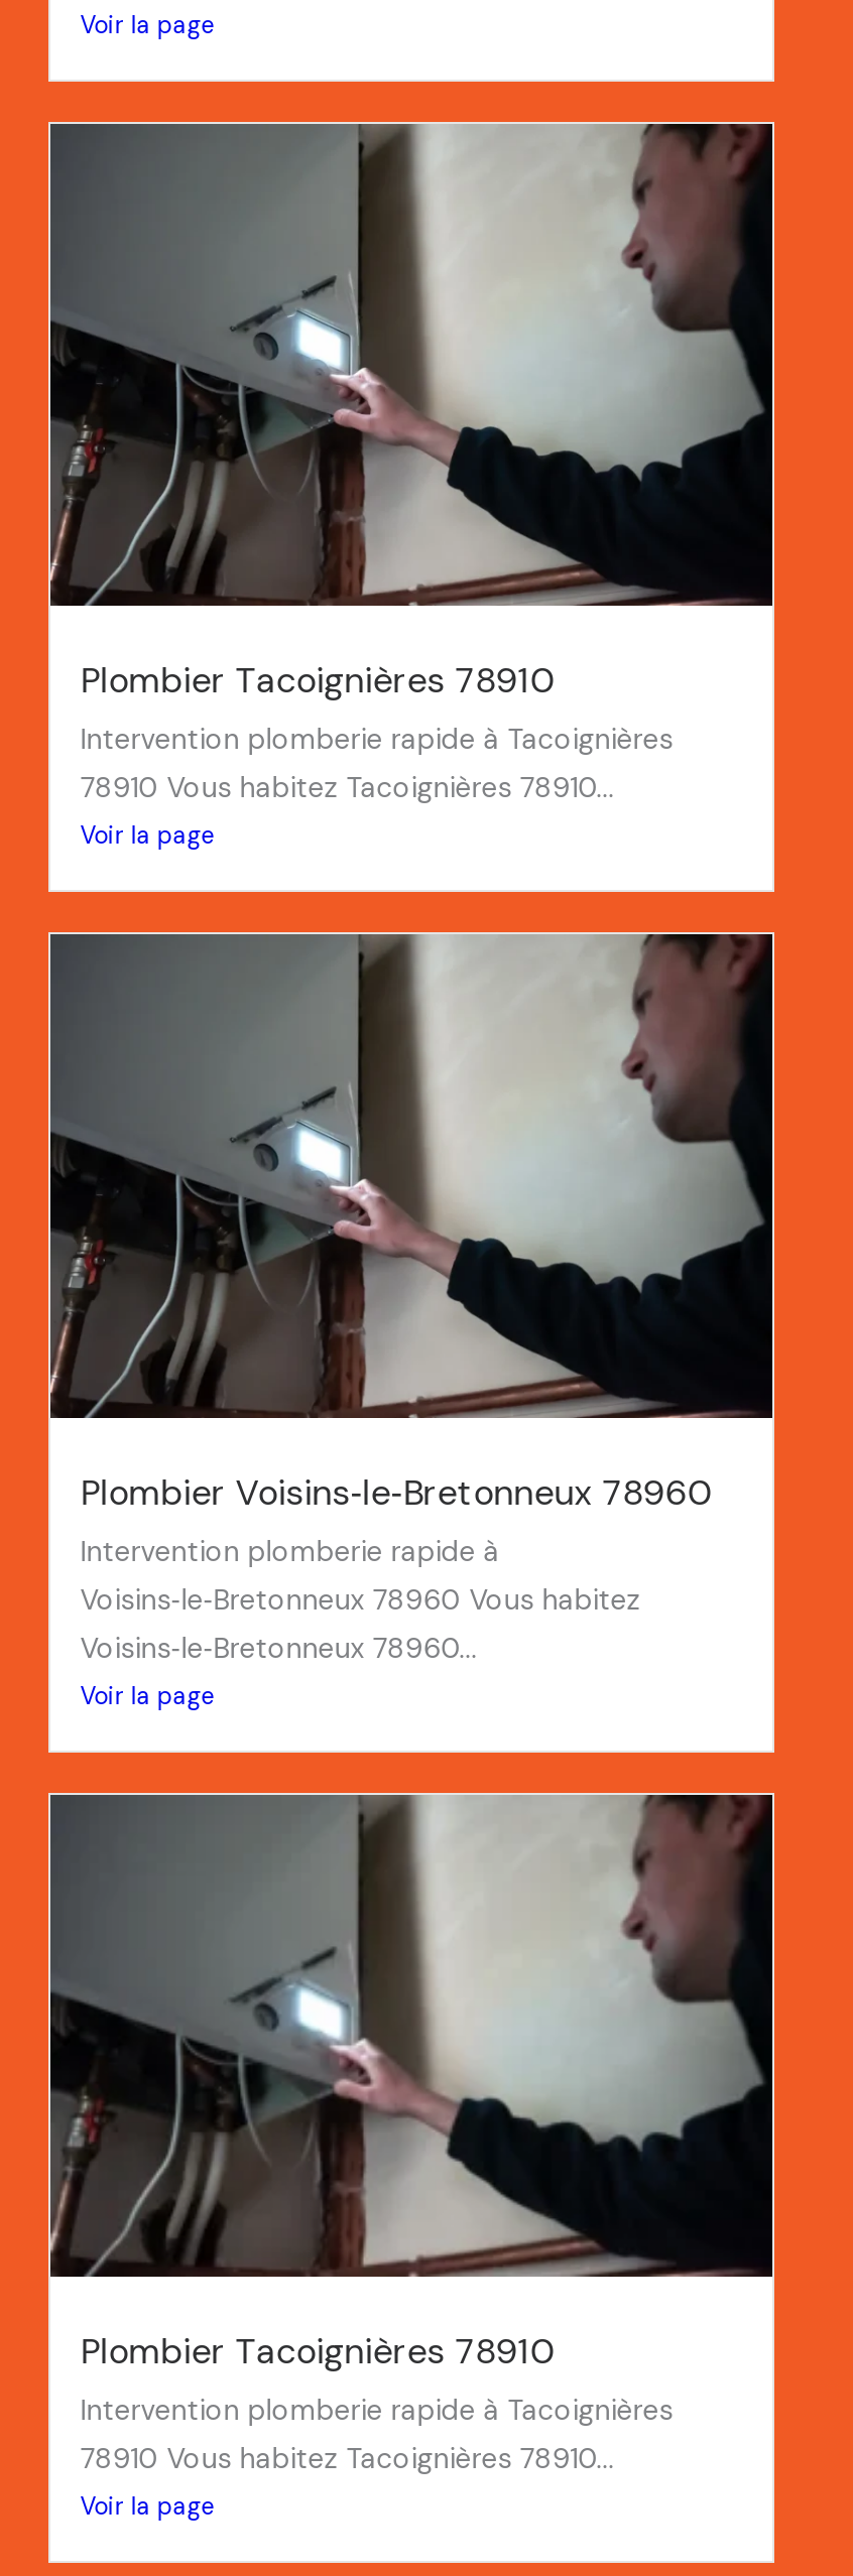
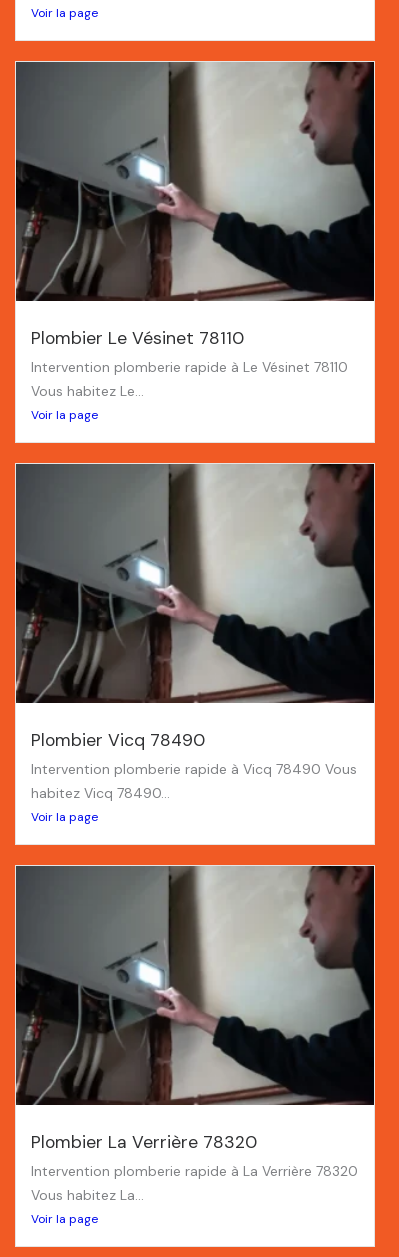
- Plombier Tacoignières 78910
- Intervention plomberie rapide à Tacoignières
- 78910 Vous habitez Tacoignières 78910...
+ Plombier Le Vésinet 78110
+ Intervention plomberie rapide à Le Vésinet 78110
+ Vous habitez Le...

- Plombier Voisins‑le‑Bretonneux 78960
- Intervention plomberie rapide à
- Voisins‑le‑Bretonneux 78960 Vous habitez
- Voisins‑le‑Bretonneux 78960...
+ Plombier Vicq 78490
+ Intervention plomberie rapide à Vicq 78490 Vous
+ habitez Vicq 78490...

- Plombier Tacoignières 78910
- Intervention plomberie rapide à Tacoignières
- 78910 Vous habitez Tacoignières 78910...
+ Plombier La Verrière 78320
+ Intervention plomberie rapide à La Verrière 78320
+ Vous habitez La...
